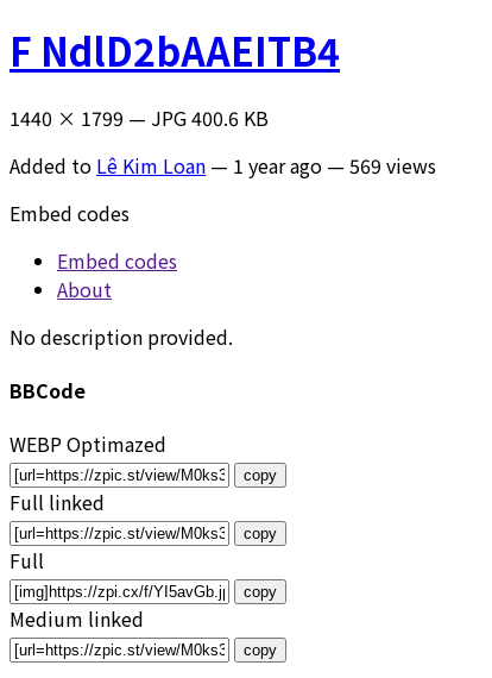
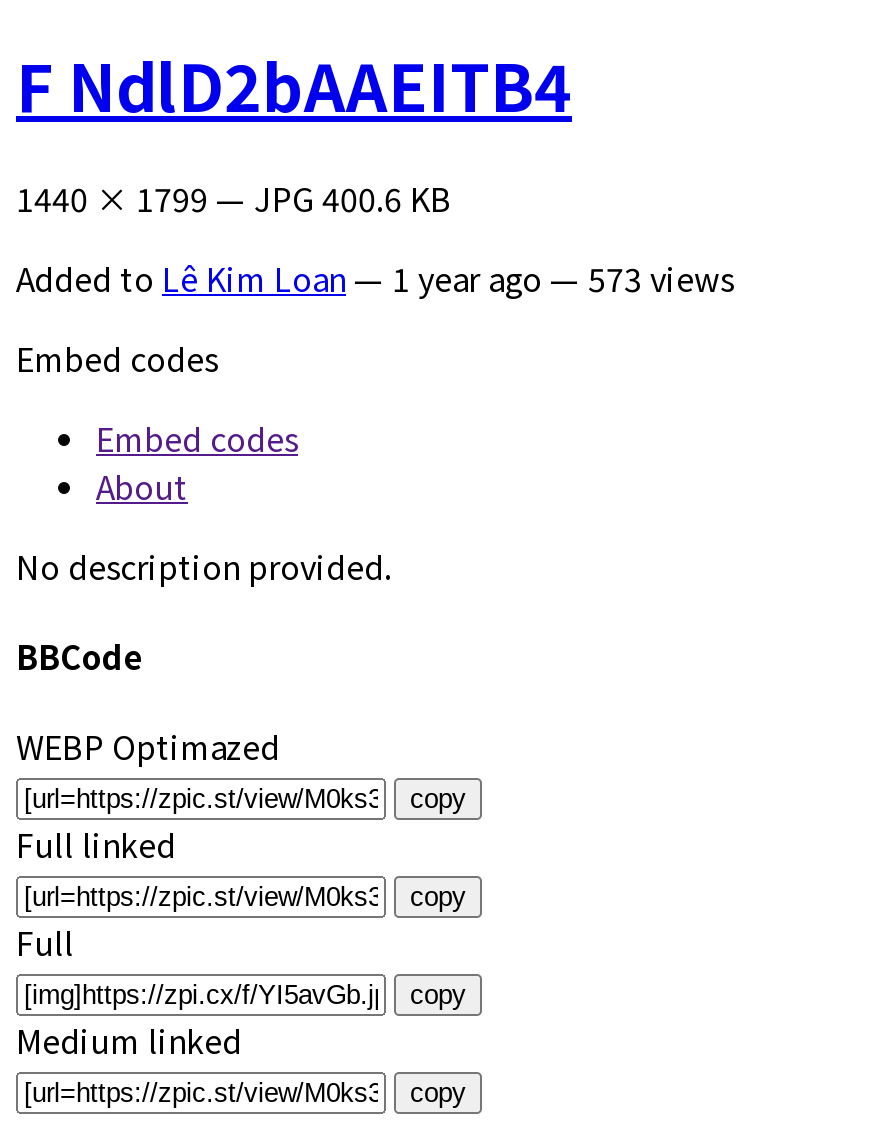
- Added to Lê Kim Loan — 1 year ago — 569 views
+ Added to Lê Kim Loan — 1 year ago — 573 views
